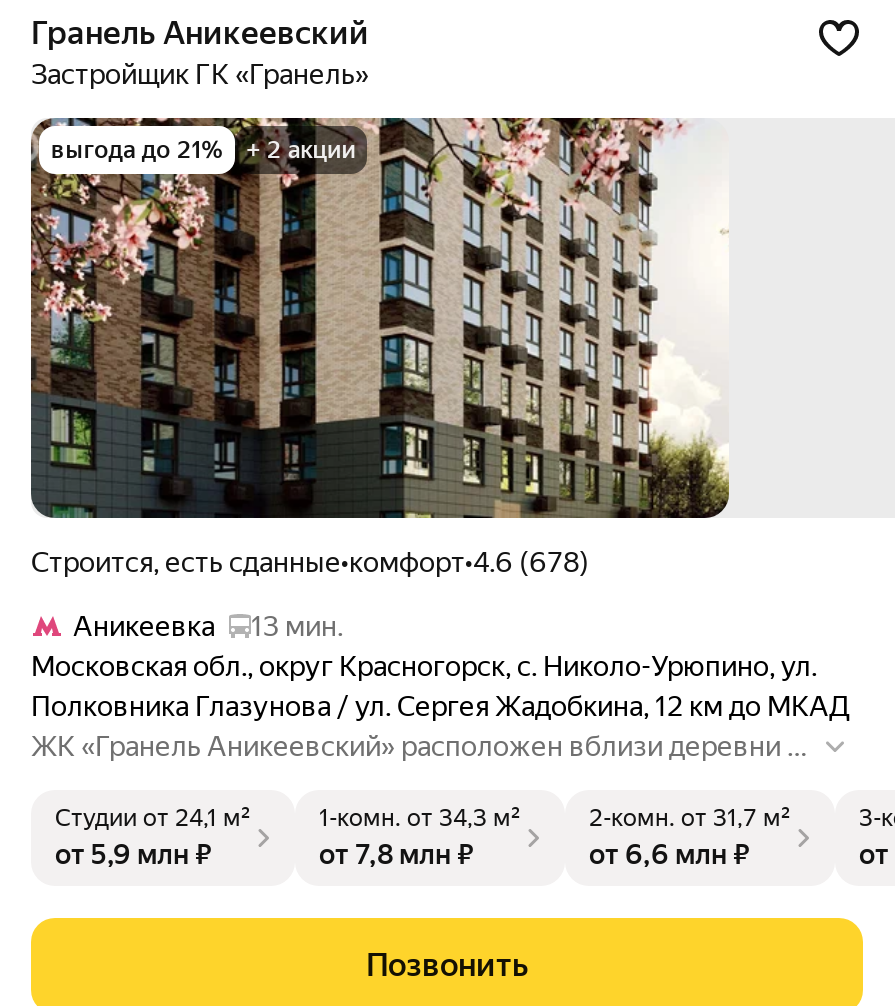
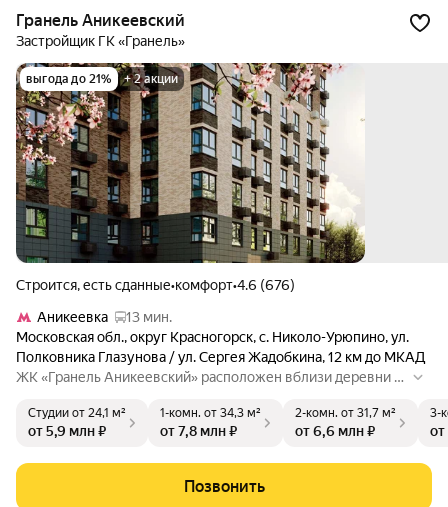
- Строится, есть сданные•комфорт•4.6 (678)
+ Строится, есть сданные•комфорт•4.6 (676)
